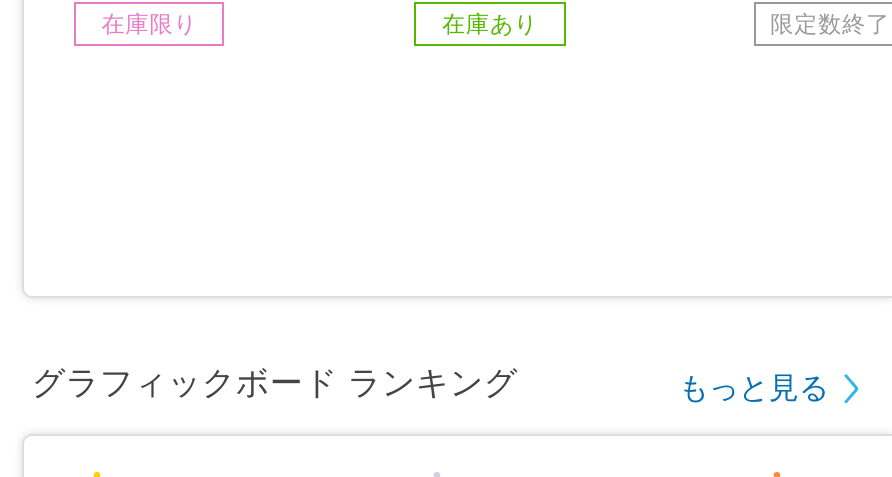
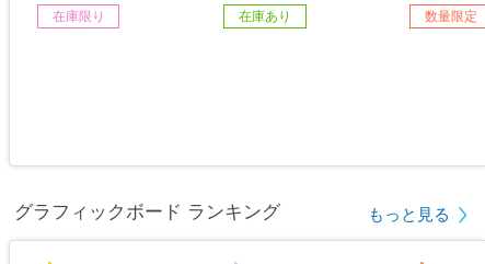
- 限定数終了
+ 数量限定
